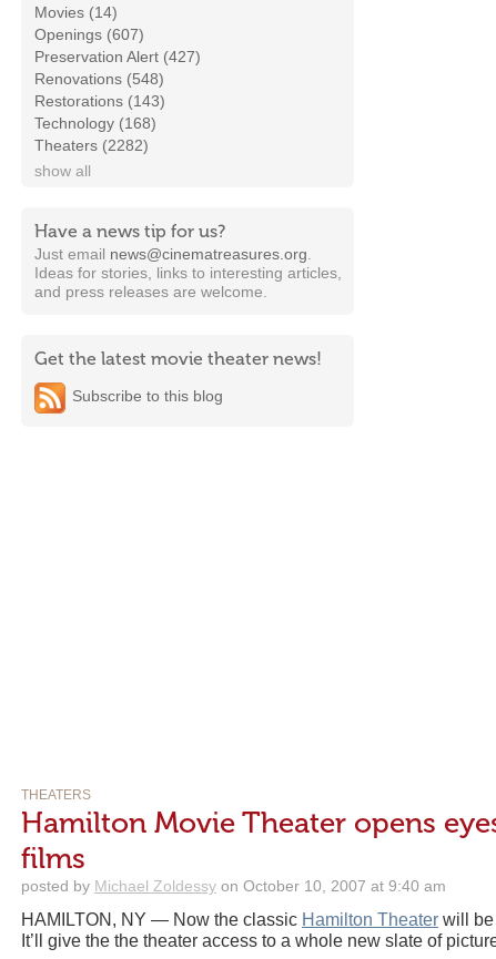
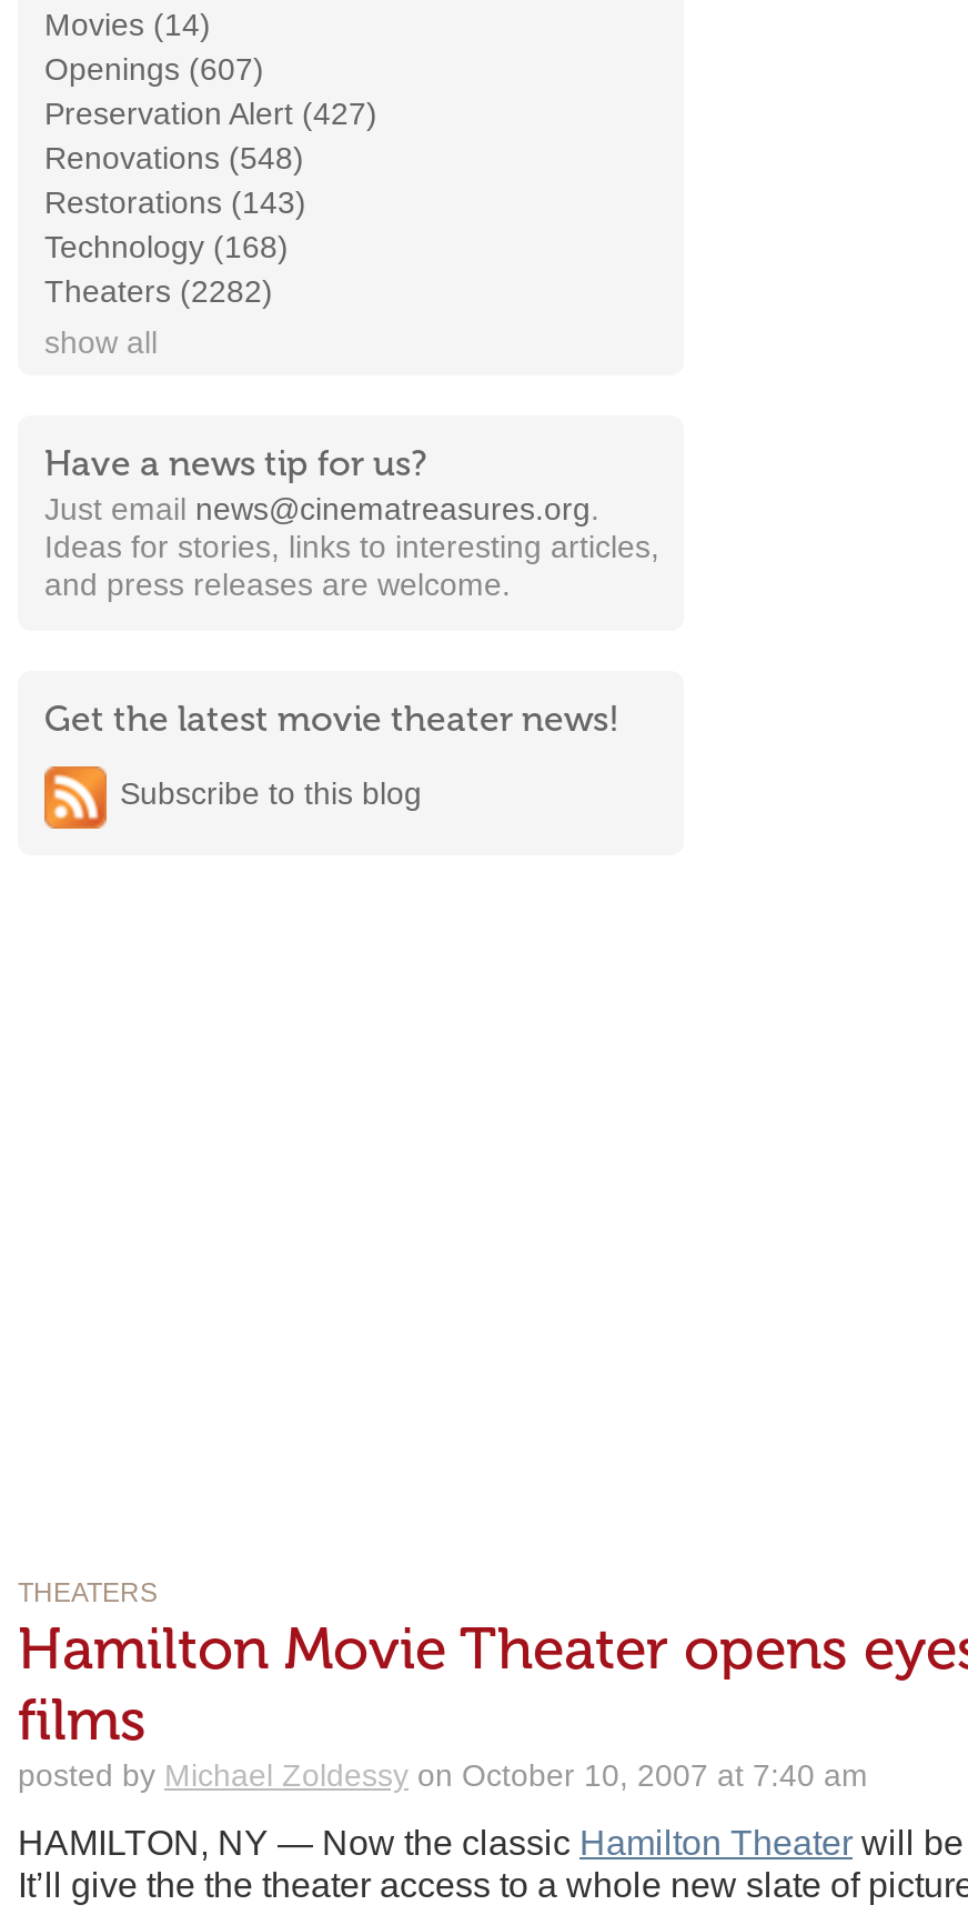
- posted by Michael Zoldessy on October 10, 2007 at 9:40 am
+ posted by Michael Zoldessy on October 10, 2007 at 7:40 am
